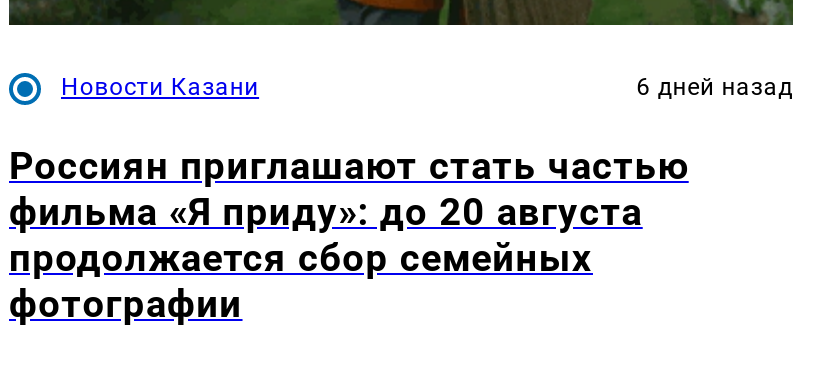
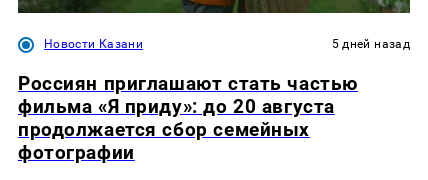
- 6 дней назад
+ 5 дней назад
